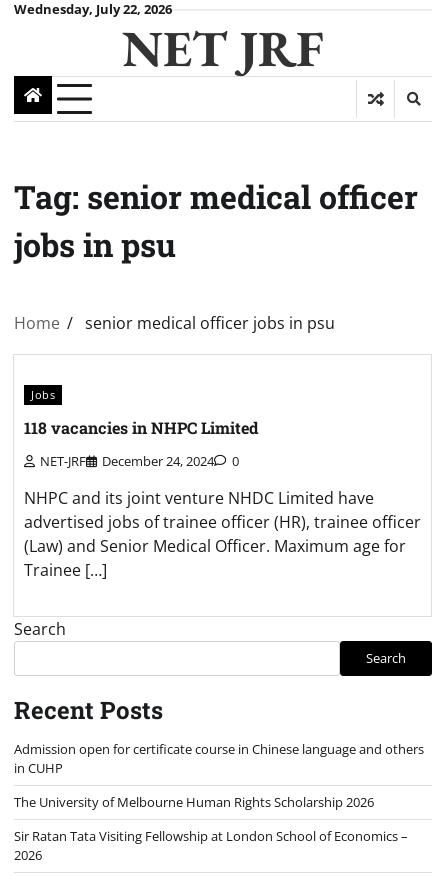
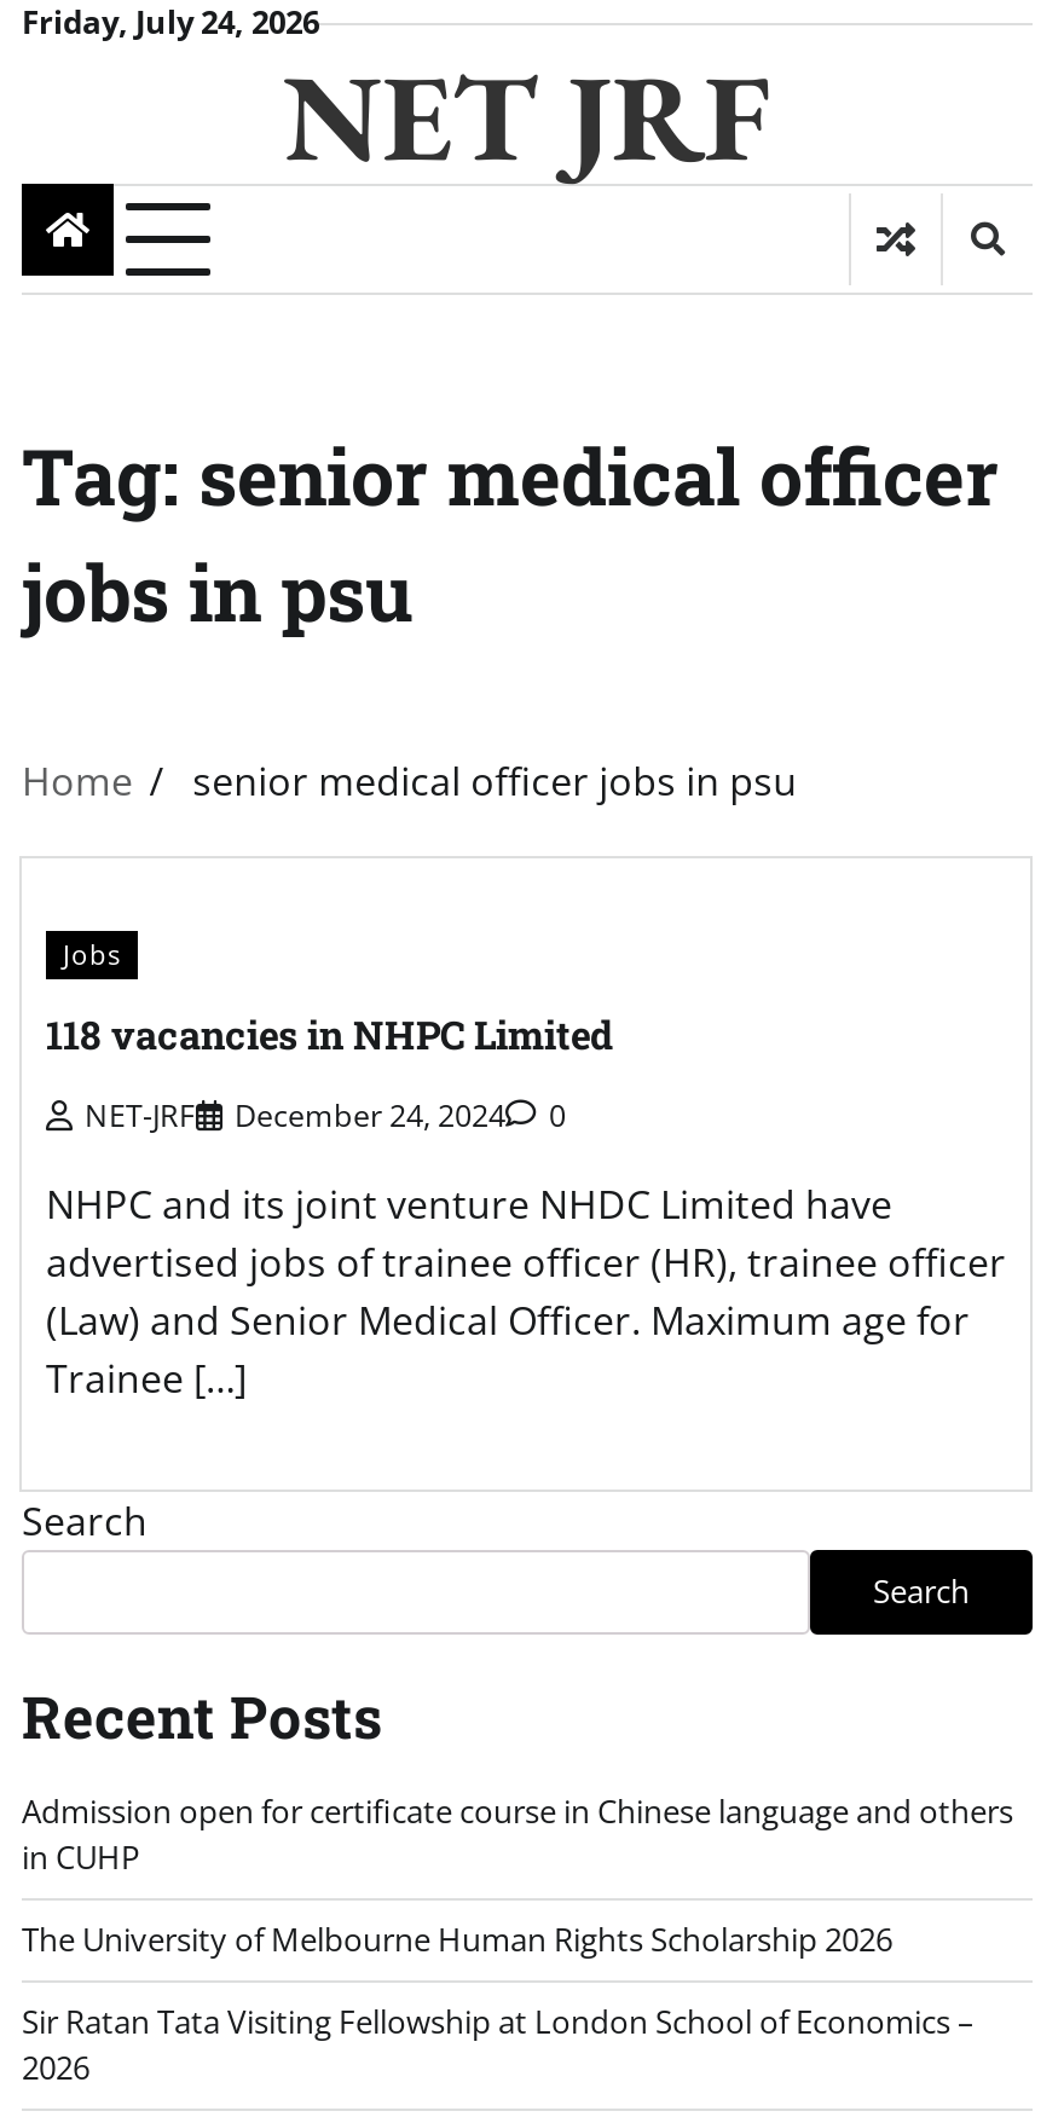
- Wednesday, July 22, 2026
+ Friday, July 24, 2026
